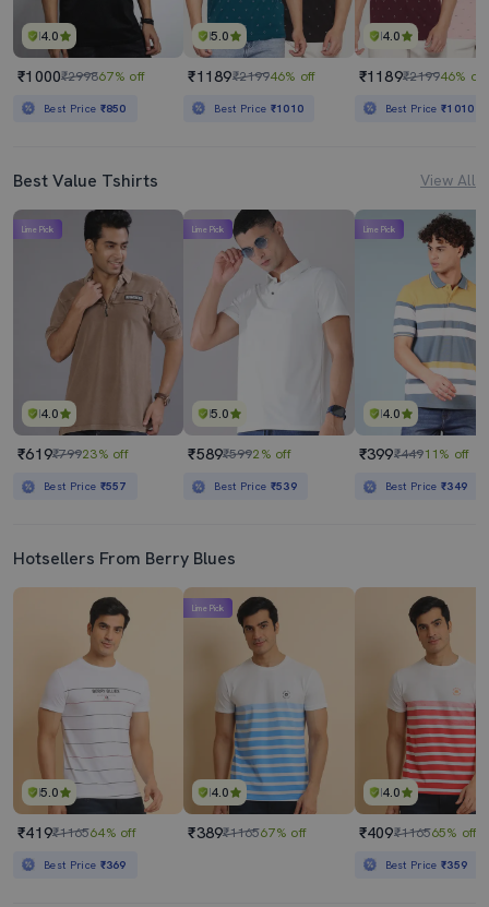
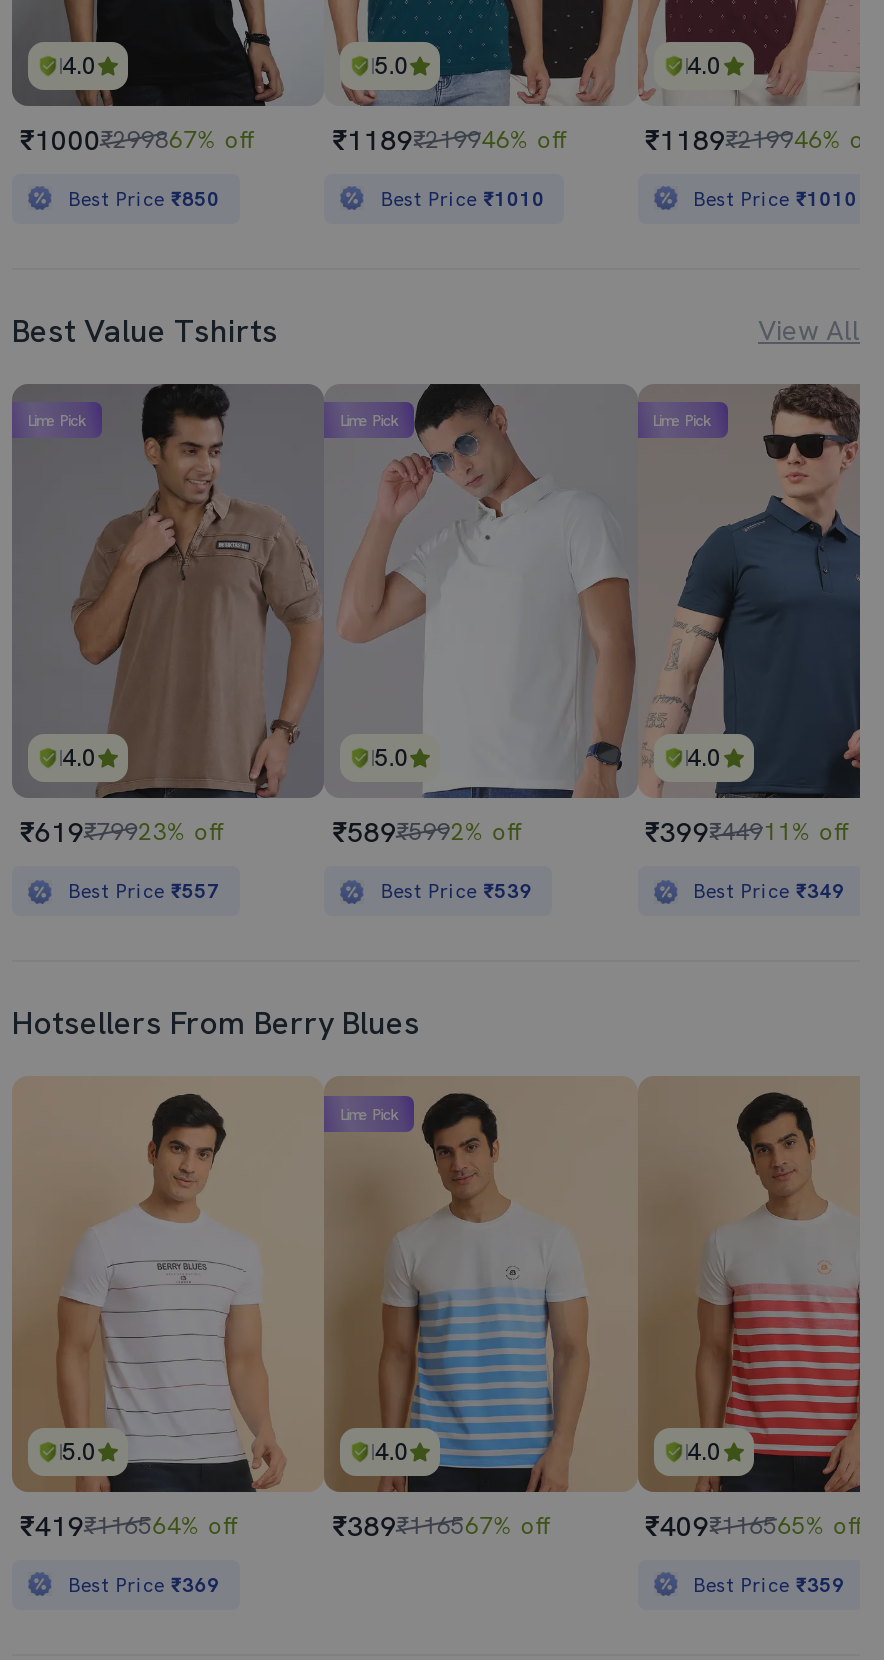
- [image]
+ [image]
